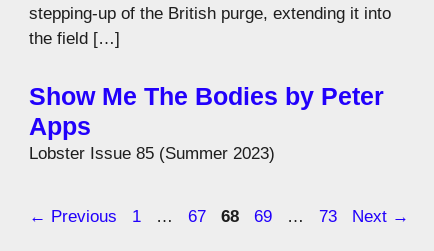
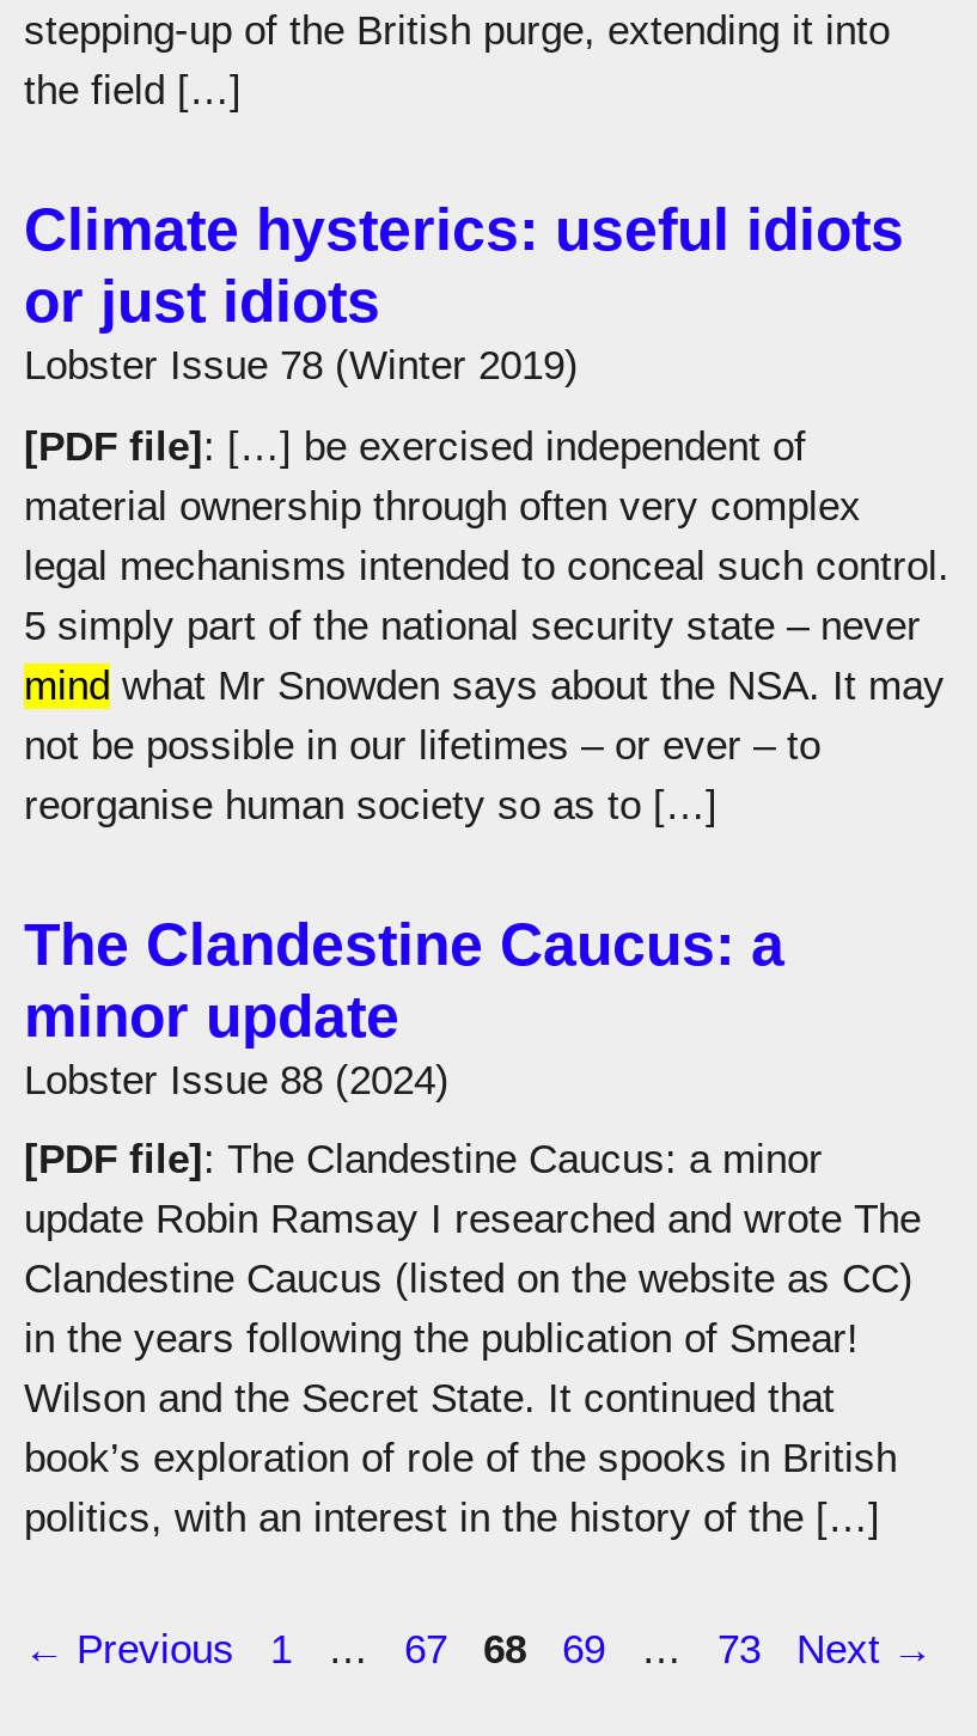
- Show Me The Bodies by Peter
- Apps
- Lobster Issue 85 (Summer 2023)
+ Climate hysterics: useful idiots
+ or just idiots
+ Lobster Issue 78 (Winter 2019)
+ [PDF file]: […] be exercised independent of
+ material ownership through often very complex
+ legal mechanisms intended to conceal such control.
+ 5 simply part of the national security state – never
+ mind what Mr Snowden says about the NSA. It may
+ not be possible in our lifetimes – or ever – to
+ reorganise human society so as to […]
+ The Clandestine Caucus: a
+ minor update
+ Lobster Issue 88 (2024)
+ [PDF file]: The Clandestine Caucus: a minor
+ update Robin Ramsay I researched and wrote The
+ Clandestine Caucus (listed on the website as CC)
+ in the years following the publication of Smear!
+ Wilson and the Secret State. It continued that
+ book’s exploration of role of the spooks in British
+ politics, with an interest in the history of the […]
